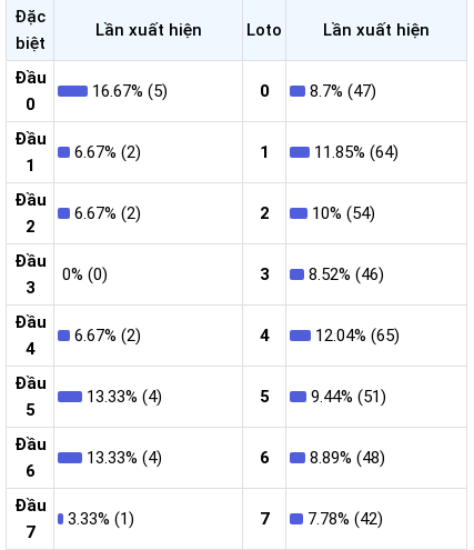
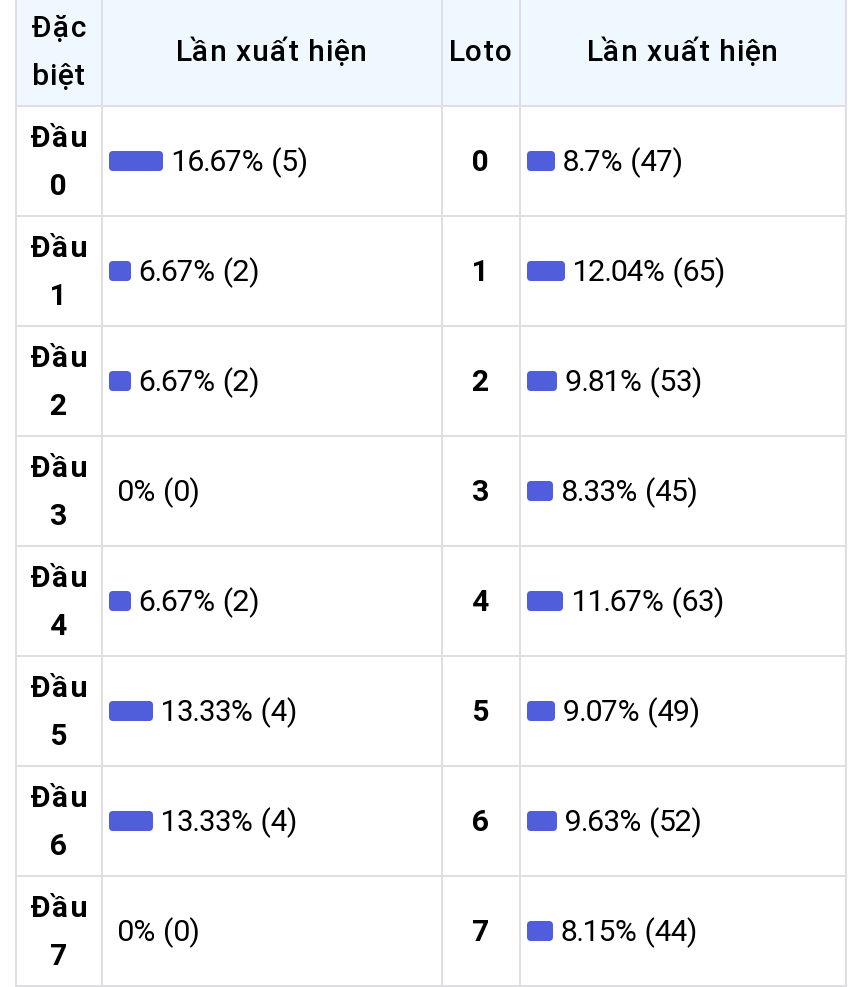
- 11.85% (64)
+ 12.04% (65)

- 2 10% (54)
+ 2 9.81% (53)

- 3 8.52% (46)
+ 3 8.33% (45)

- 12.04% (65)
+ 11.67% (63)

- 5 9.44% (51)
+ 5 9.07% (49)

- 6 8.89% (48)
+ 6 9.63% (52)

- 3.33% (1)
+ 0% (0)

- 7 7.78% (42)
+ 7 8.15% (44)
